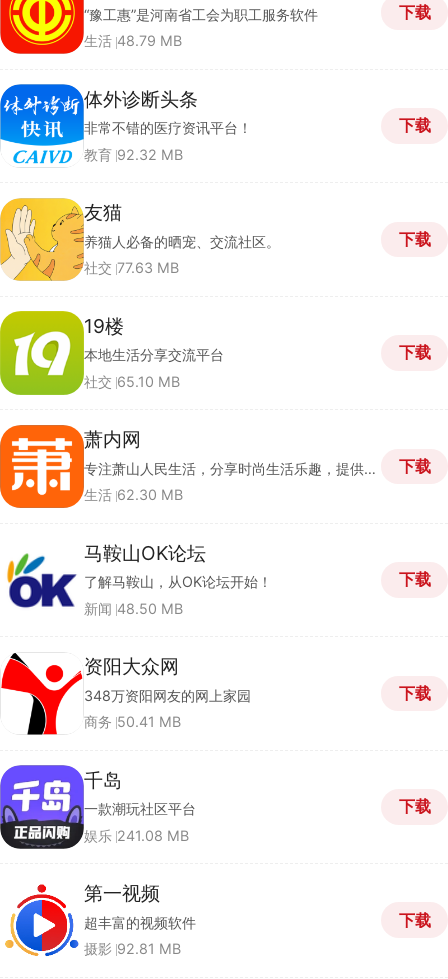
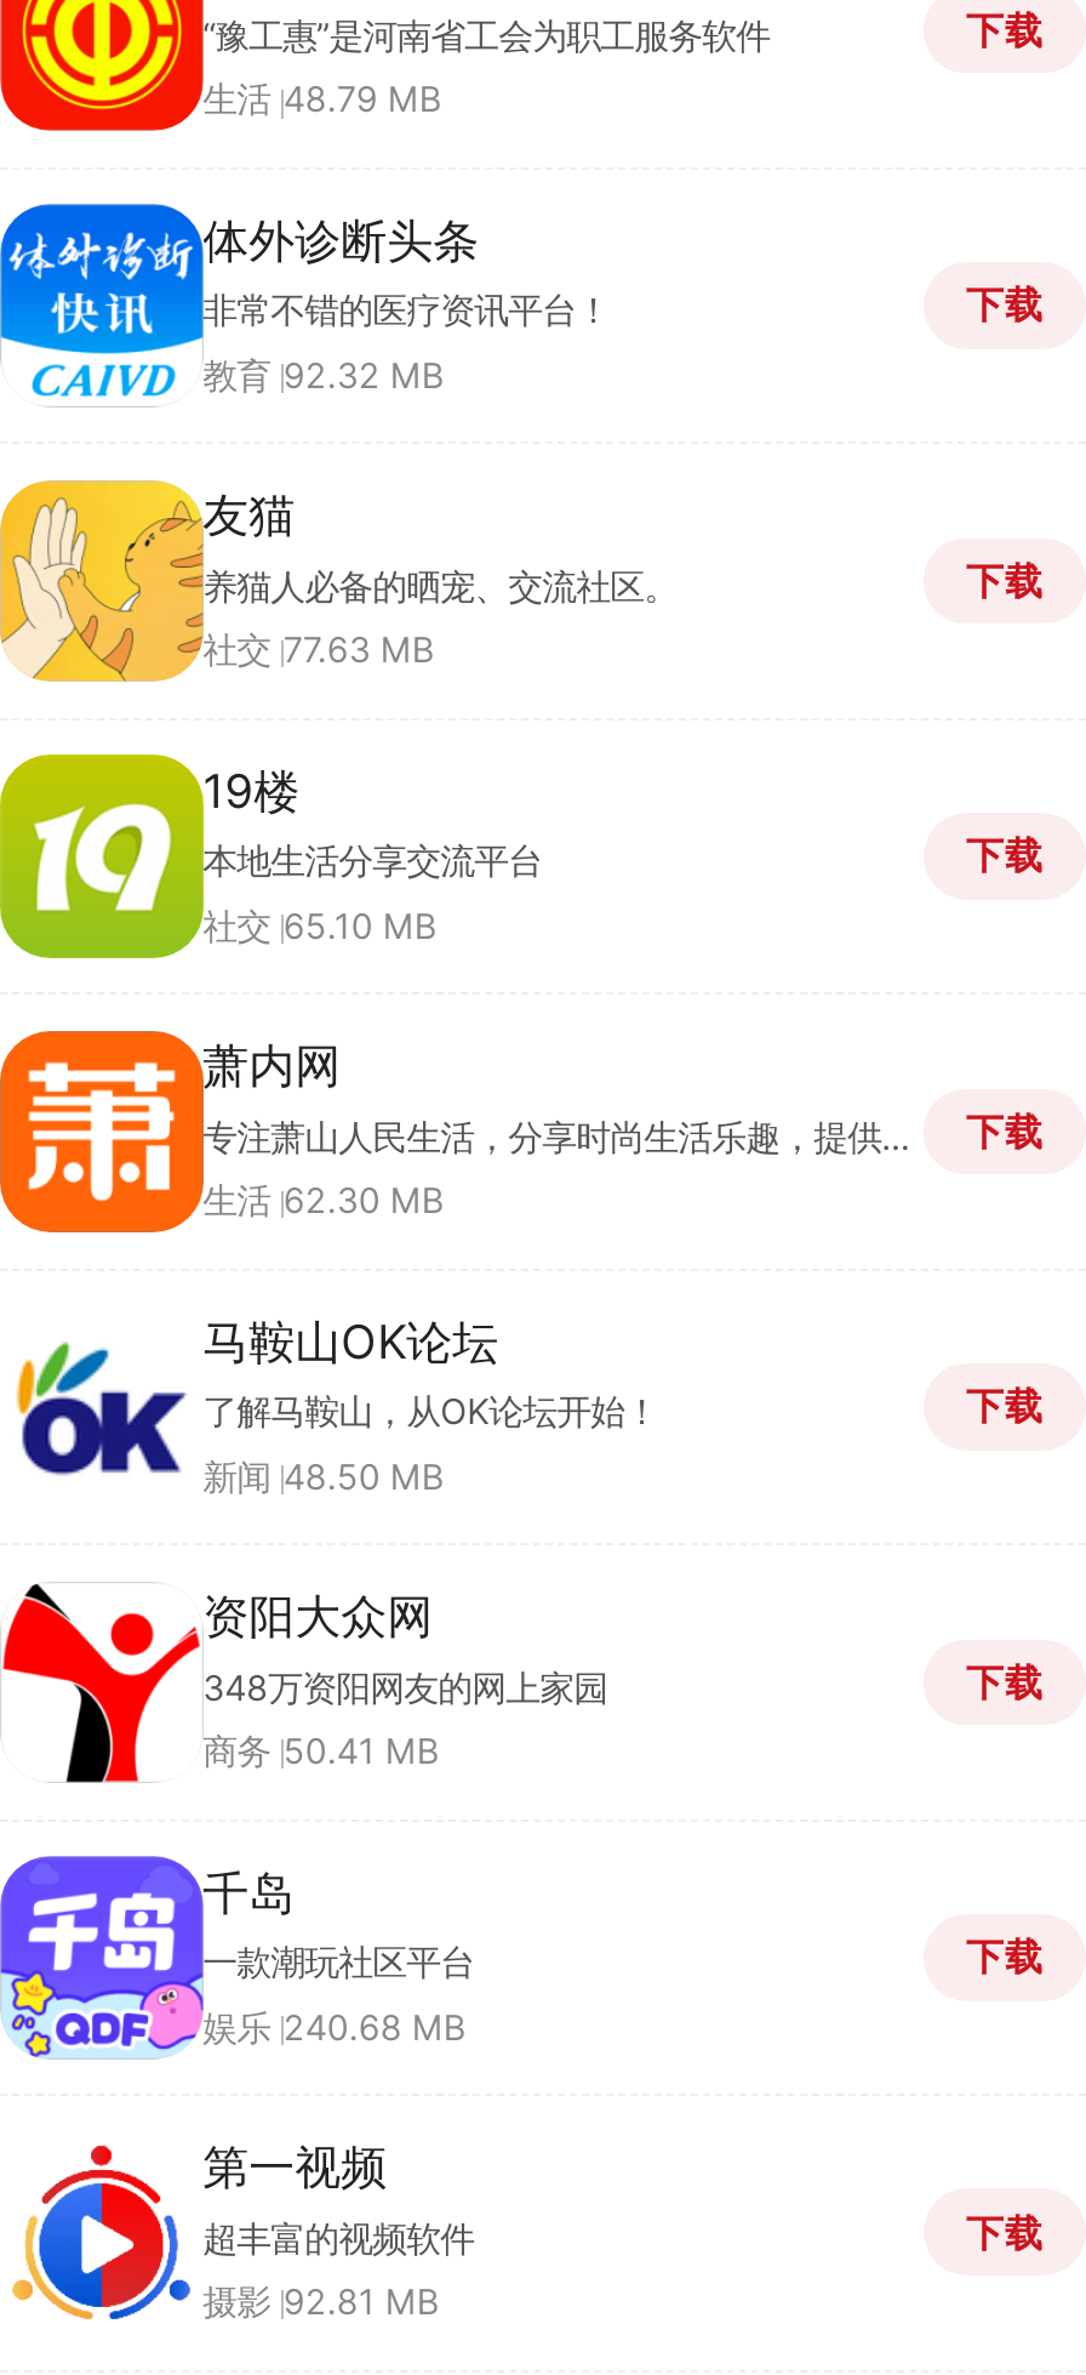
- [image]
- 娱乐 241.08 MB
+ [image]
+ 娱乐 240.68 MB
